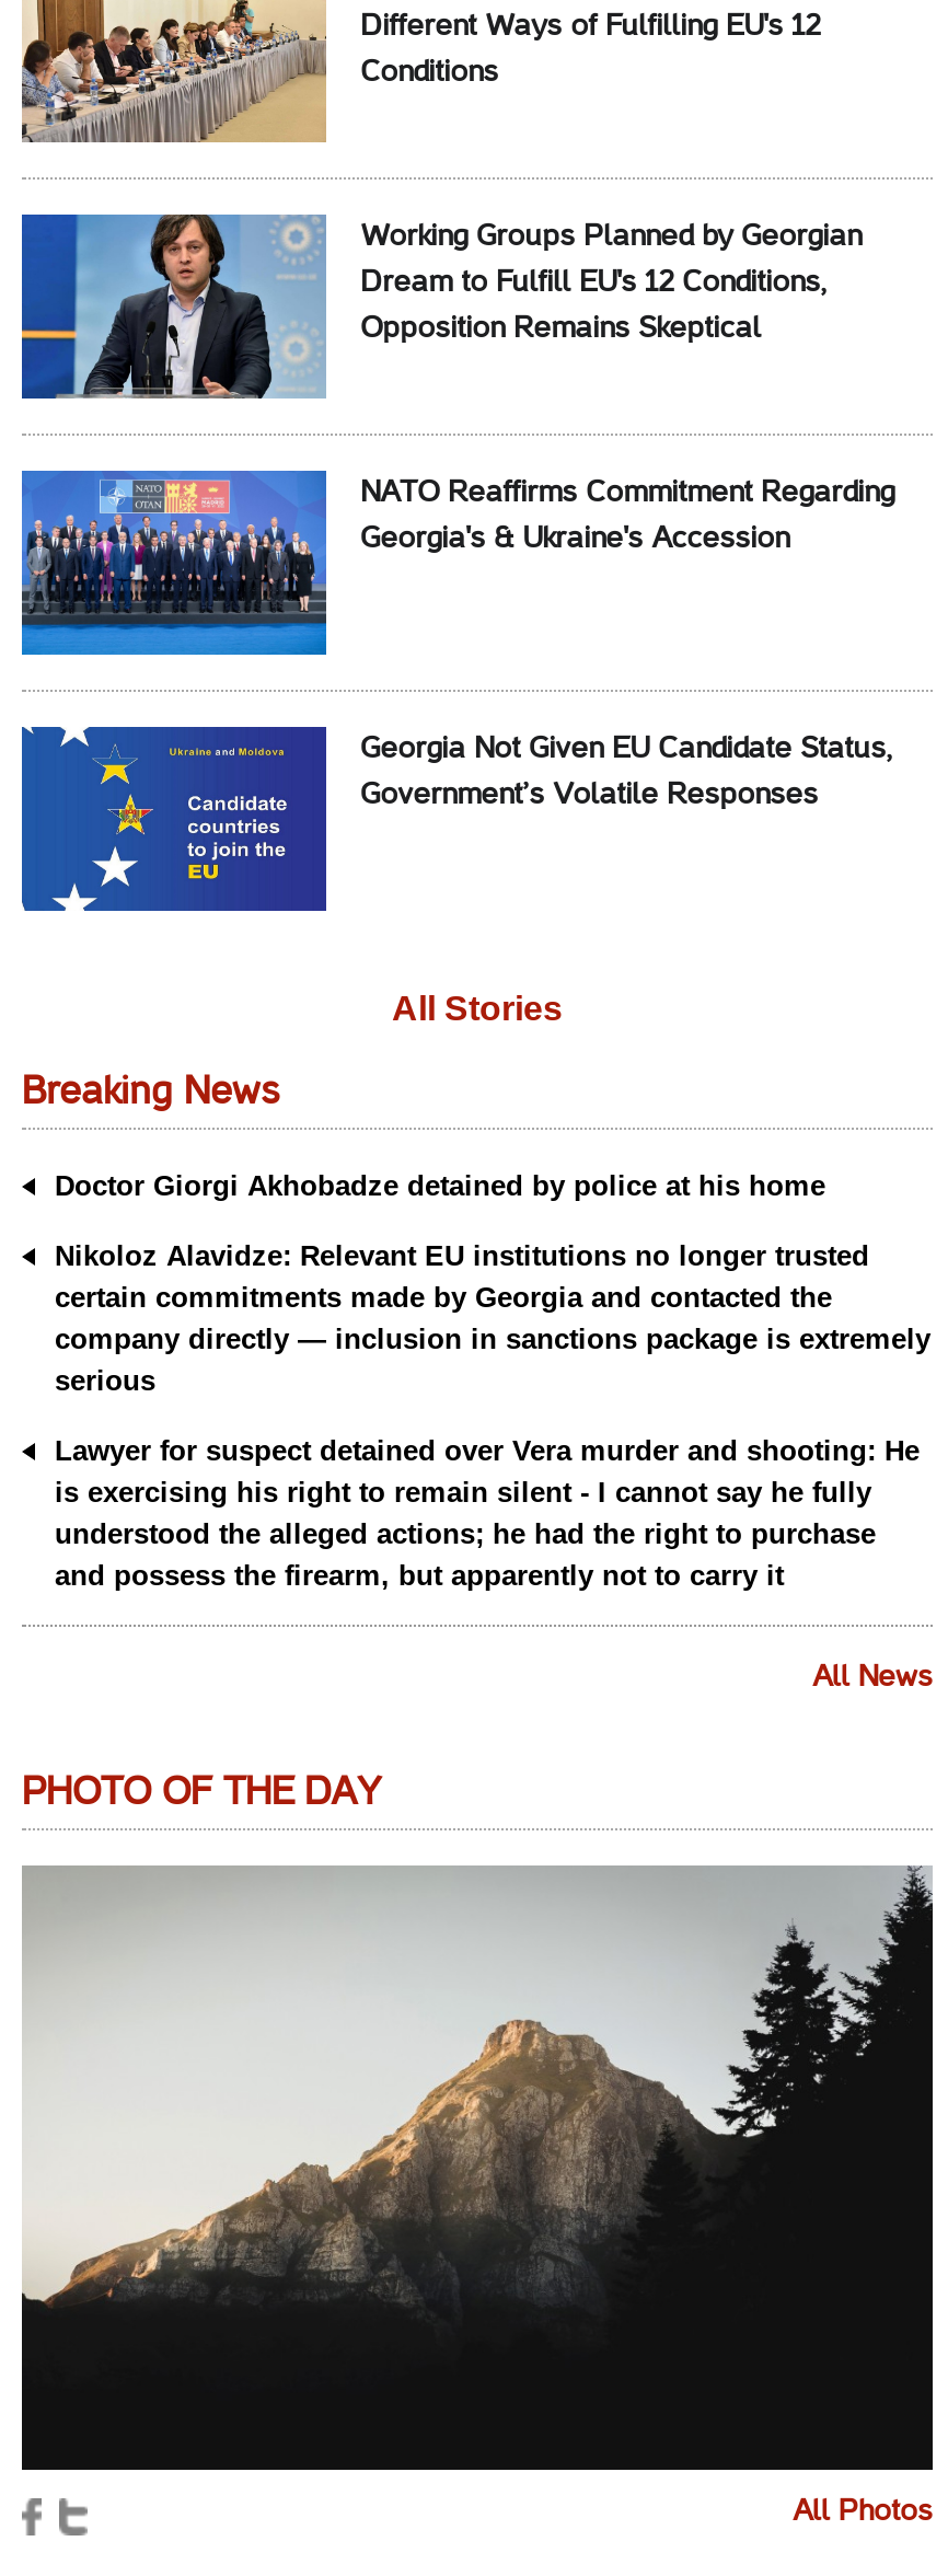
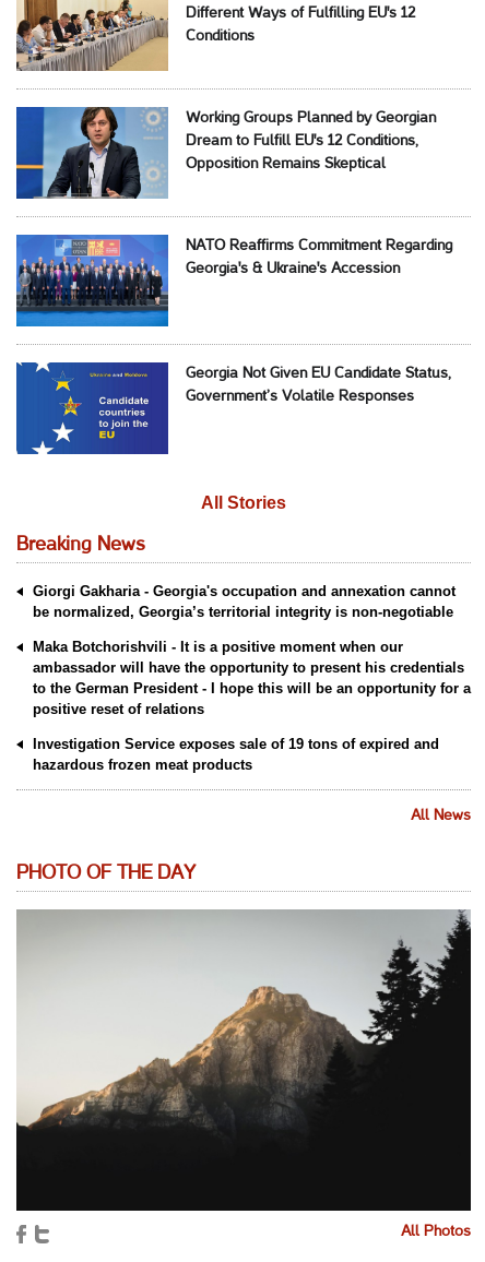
- Doctor Giorgi Akhobadze detained by police at his home
+ Giorgi Gakharia - Georgia's occupation and annexation cannot
+ be normalized, Georgia’s territorial integrity is non-negotiable

- Nikoloz Alavidze: Relevant EU institutions no longer trusted
- certain commitments made by Georgia and contacted the
- company directly — inclusion in sanctions package is extremely
- serious
+ Maka Botchorishvili - It is a positive moment when our
+ ambassador will have the opportunity to present his credentials
+ to the German President - I hope this will be an opportunity for a
+ positive reset of relations

- Lawyer for suspect detained over Vera murder and shooting: He
- is exercising his right to remain silent - I cannot say he fully
- understood the alleged actions; he had the right to purchase
- and possess the firearm, but apparently not to carry it
+ Investigation Service exposes sale of 19 tons of expired and
+ hazardous frozen meat products
